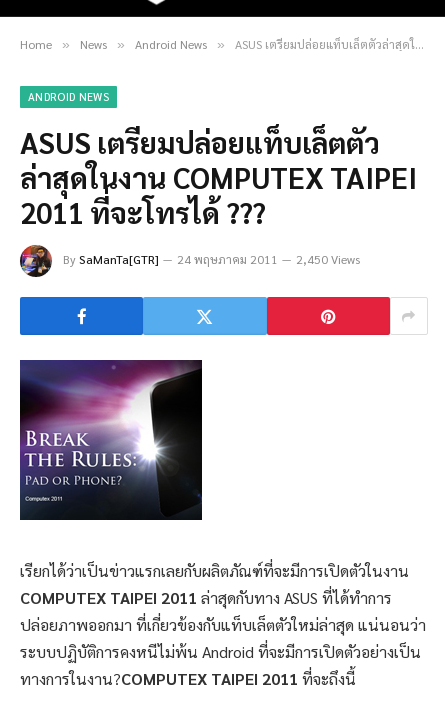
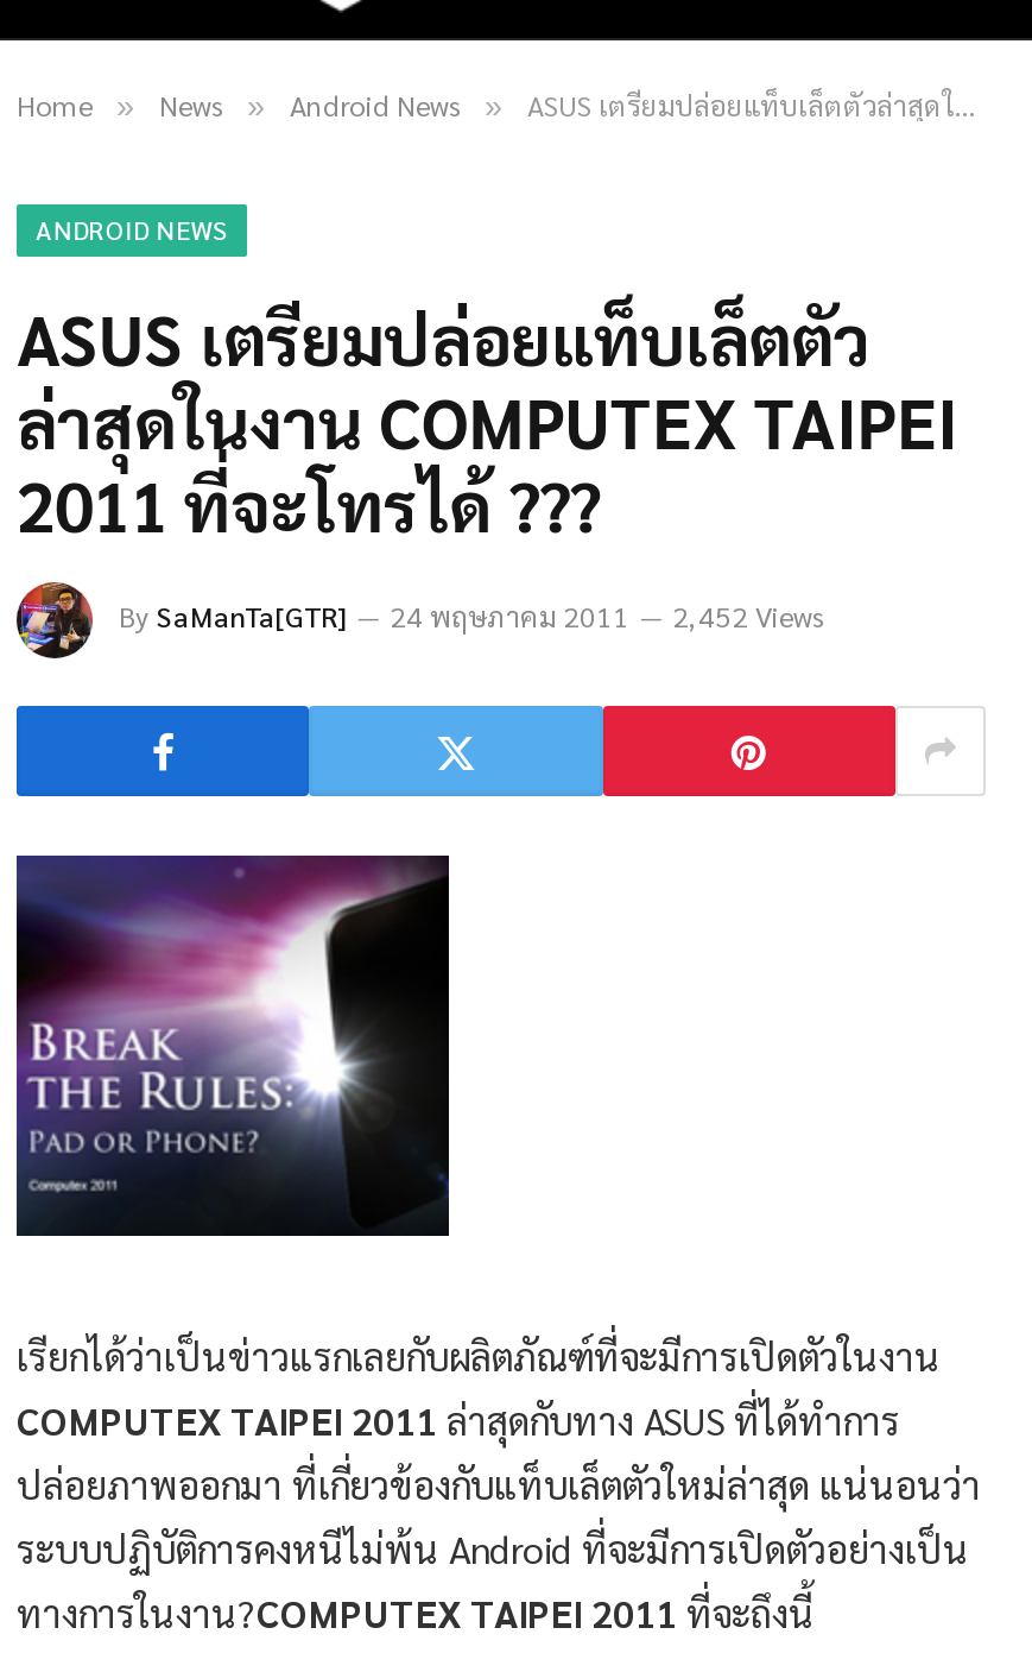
- By SaManTa[GTR] 24 พฤษภาคม 2011 2,450 Views
+ By SaManTa[GTR] 24 พฤษภาคม 2011 2,452 Views
